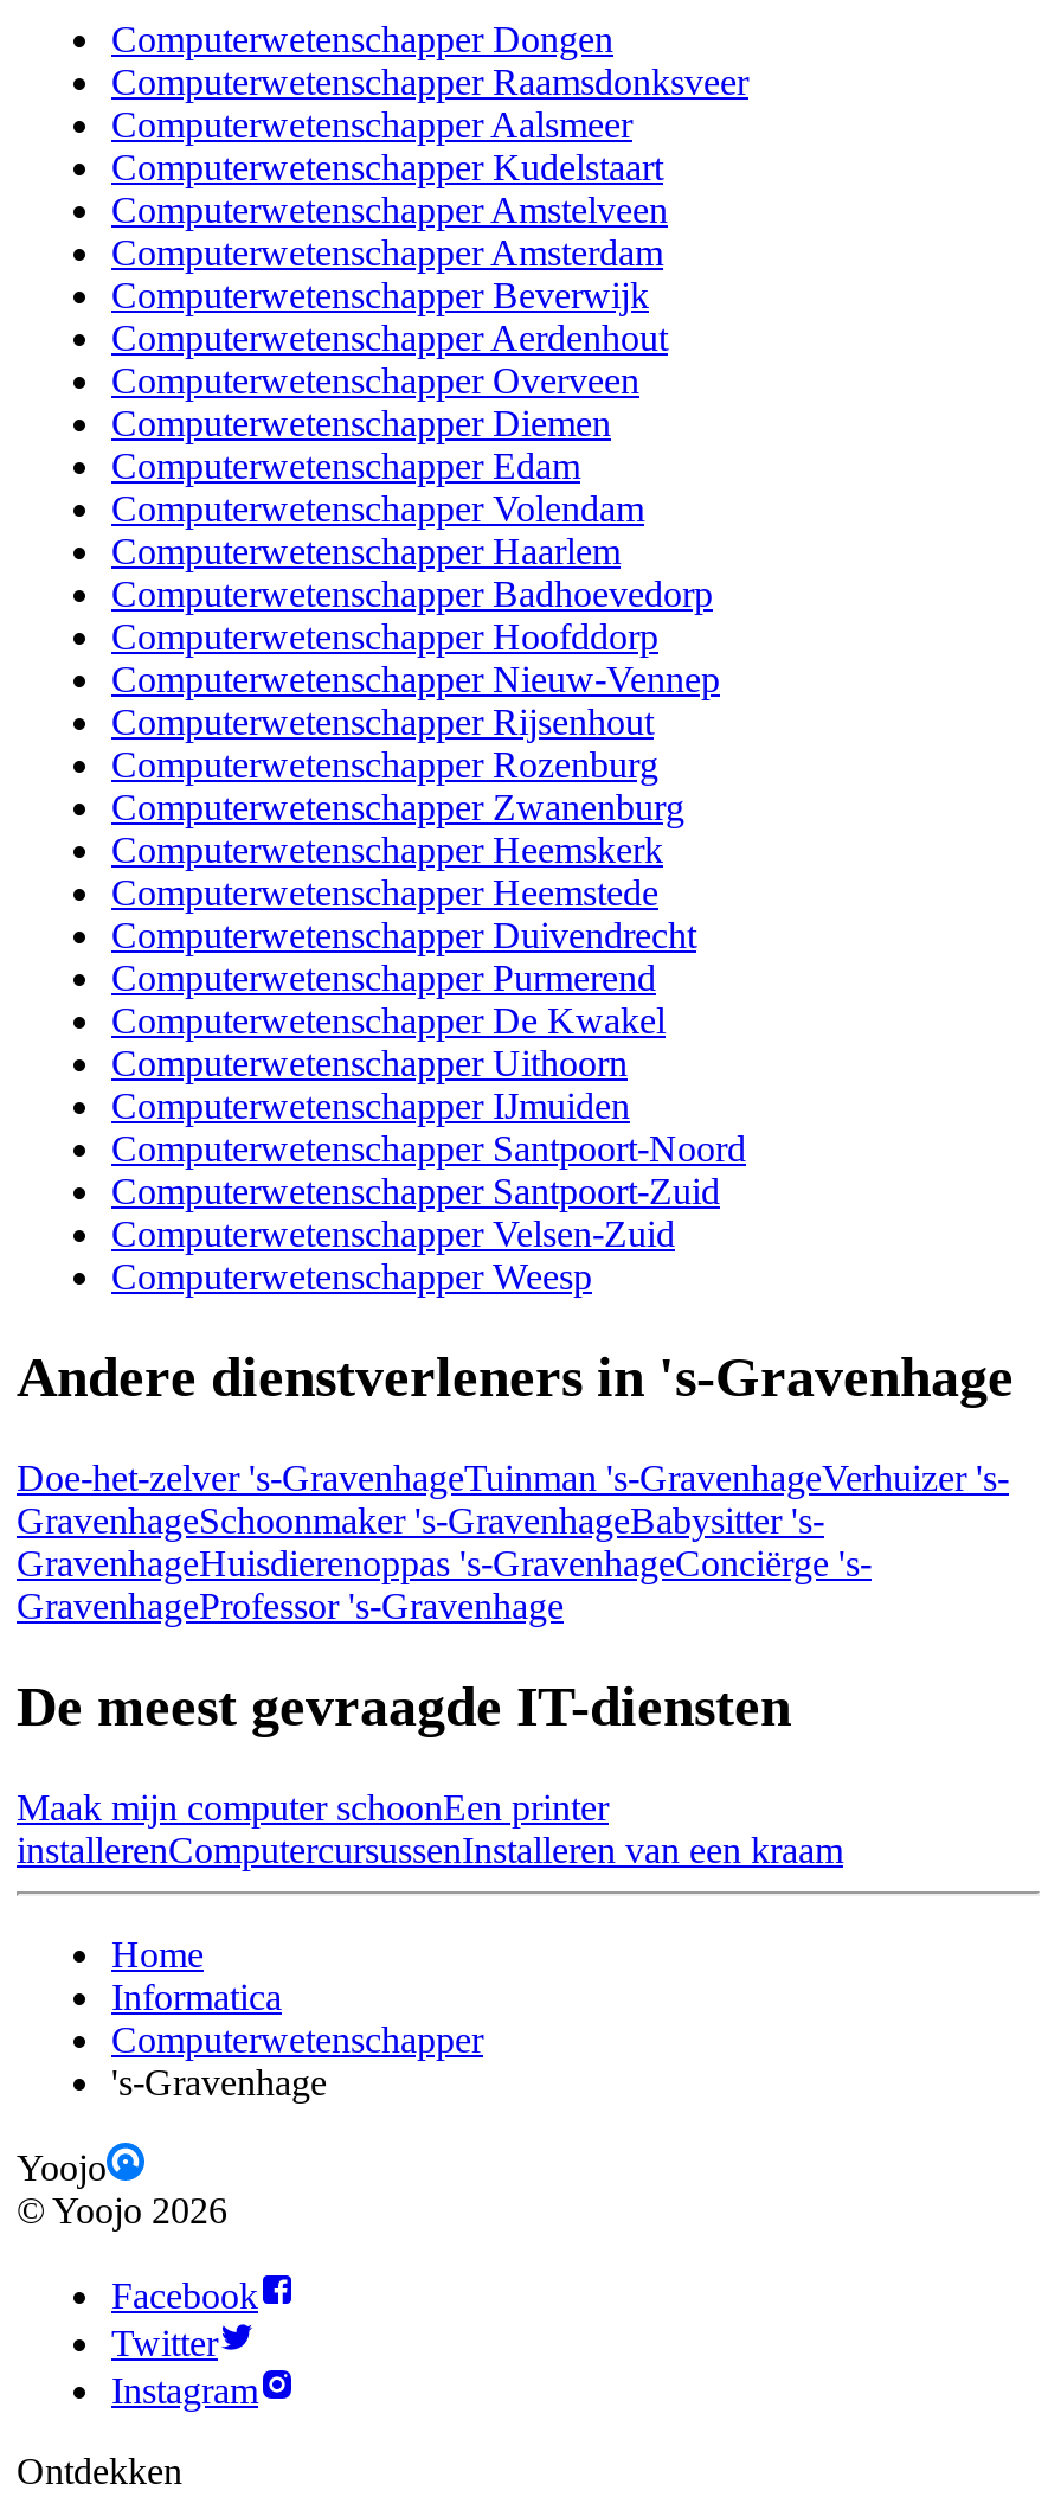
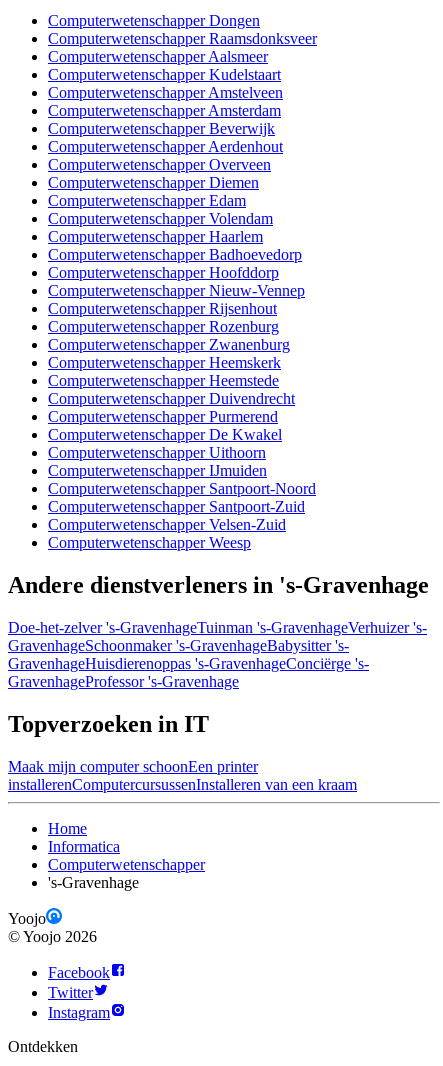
- De meest gevraagde IT-diensten
+ Topverzoeken in IT
